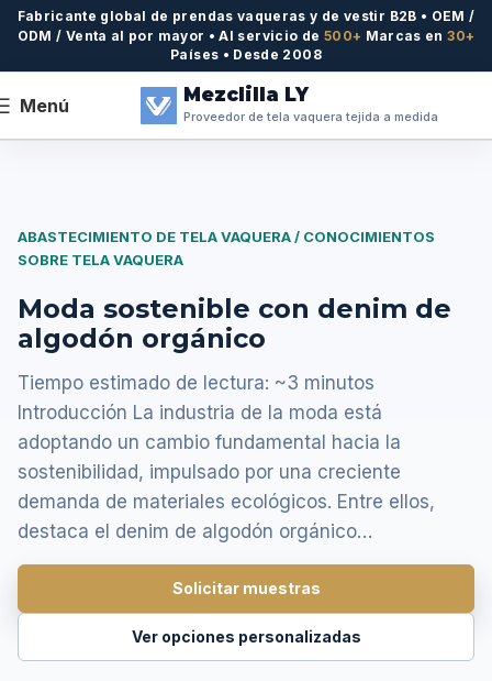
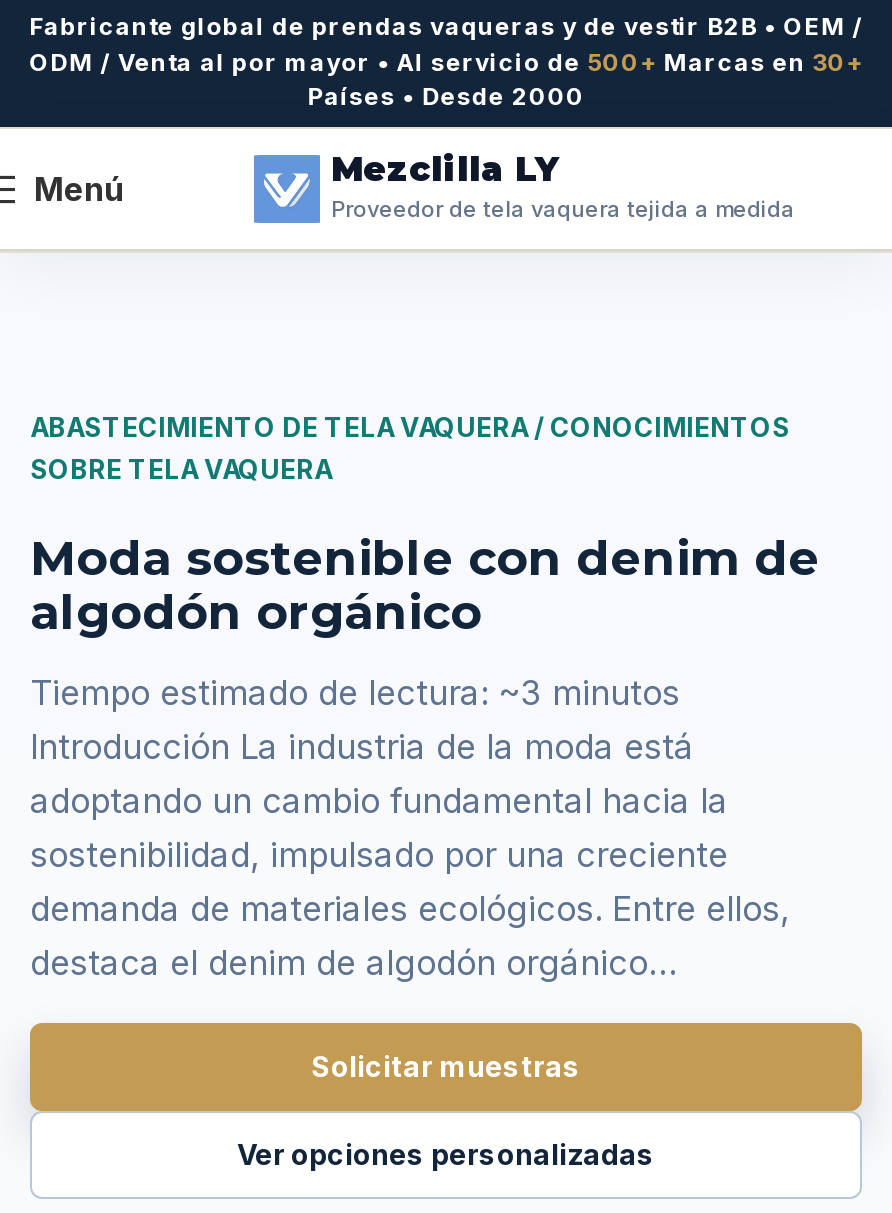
- Países • Desde 2008
+ Países • Desde 2000
